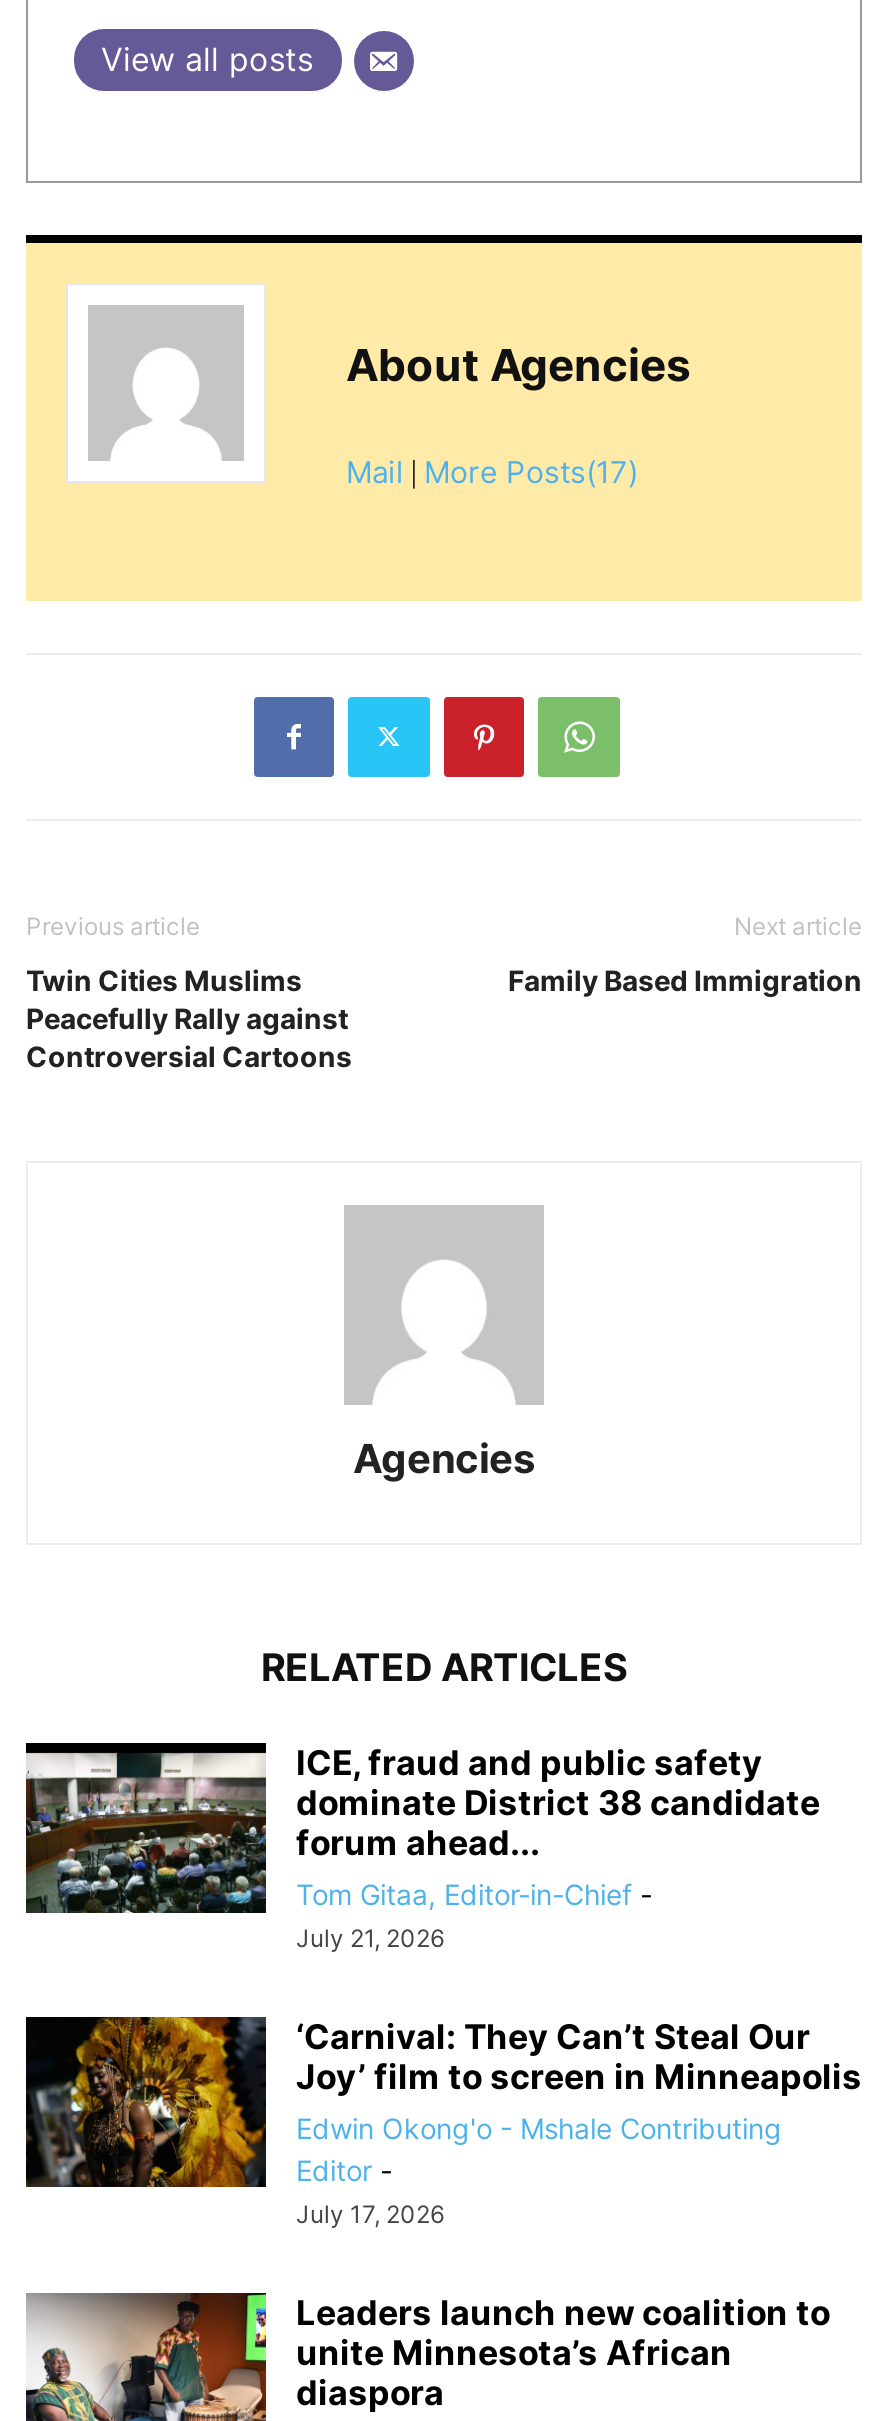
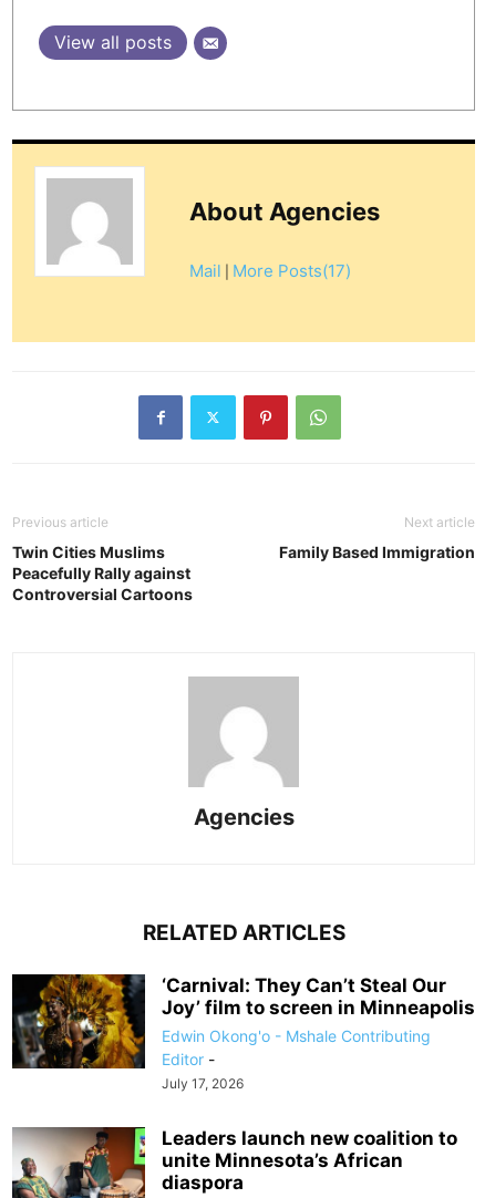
- [image]
- ICE, fraud and public safety
- dominate District 38 candidate
- forum ahead...
- Tom Gitaa, Editor-in-Chief -
- July 21, 2026
